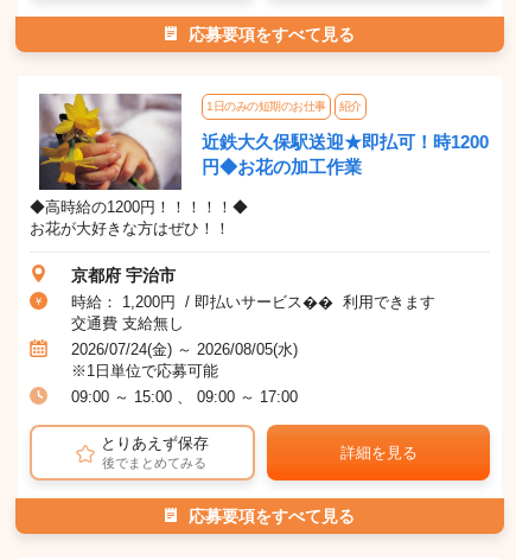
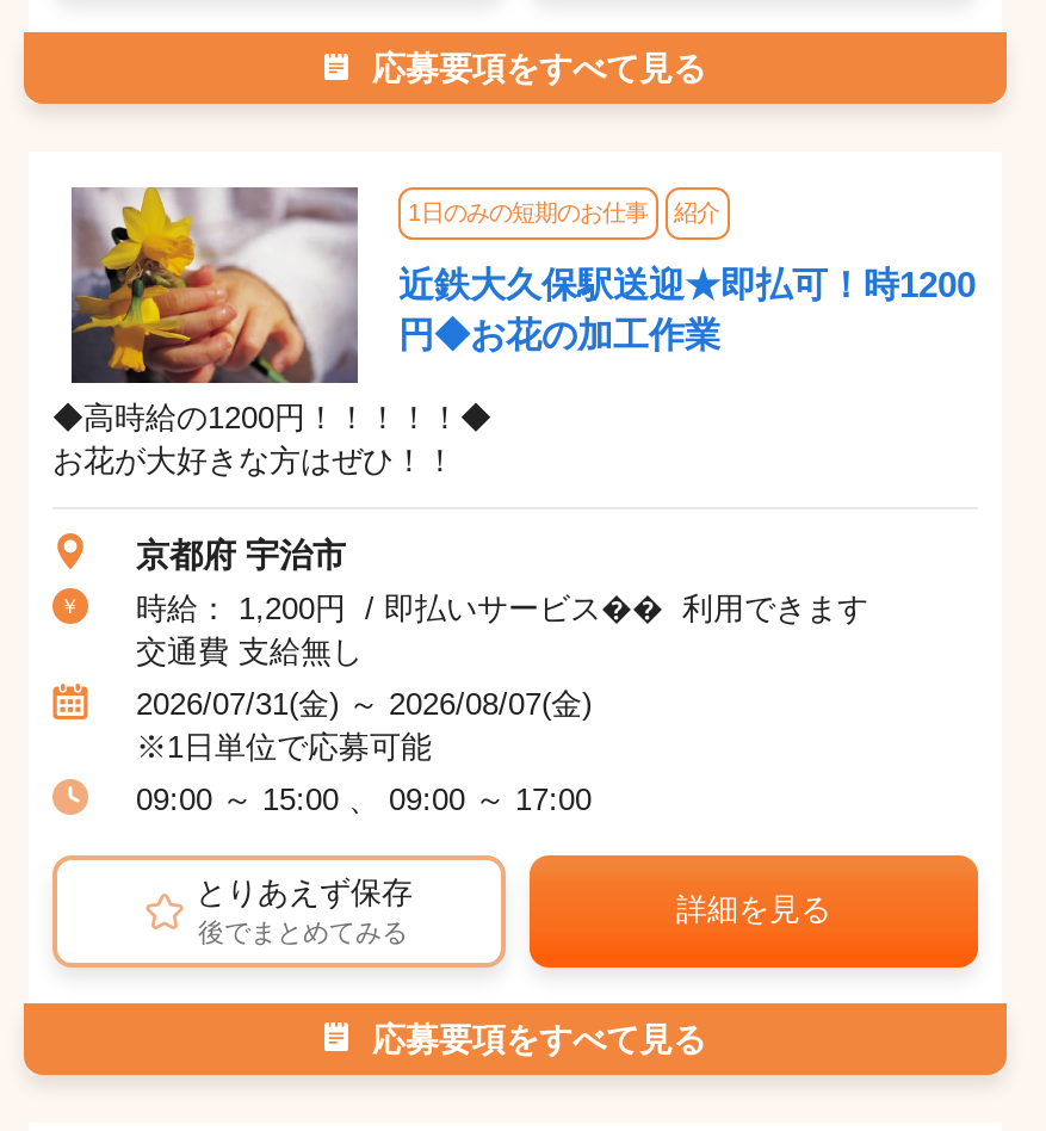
- 2026/07/24(金) ～ 2026/08/05(水)
+ 2026/07/31(金) ～ 2026/08/07(金)
